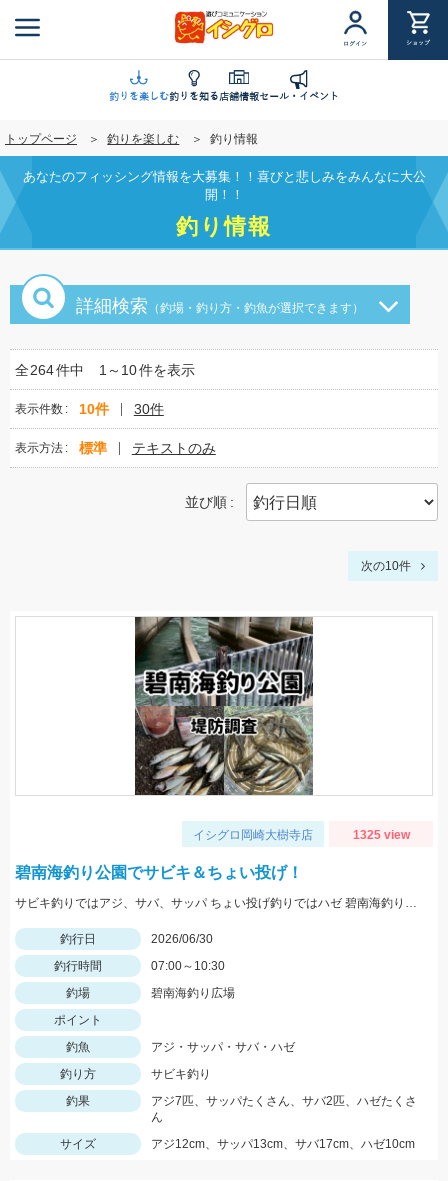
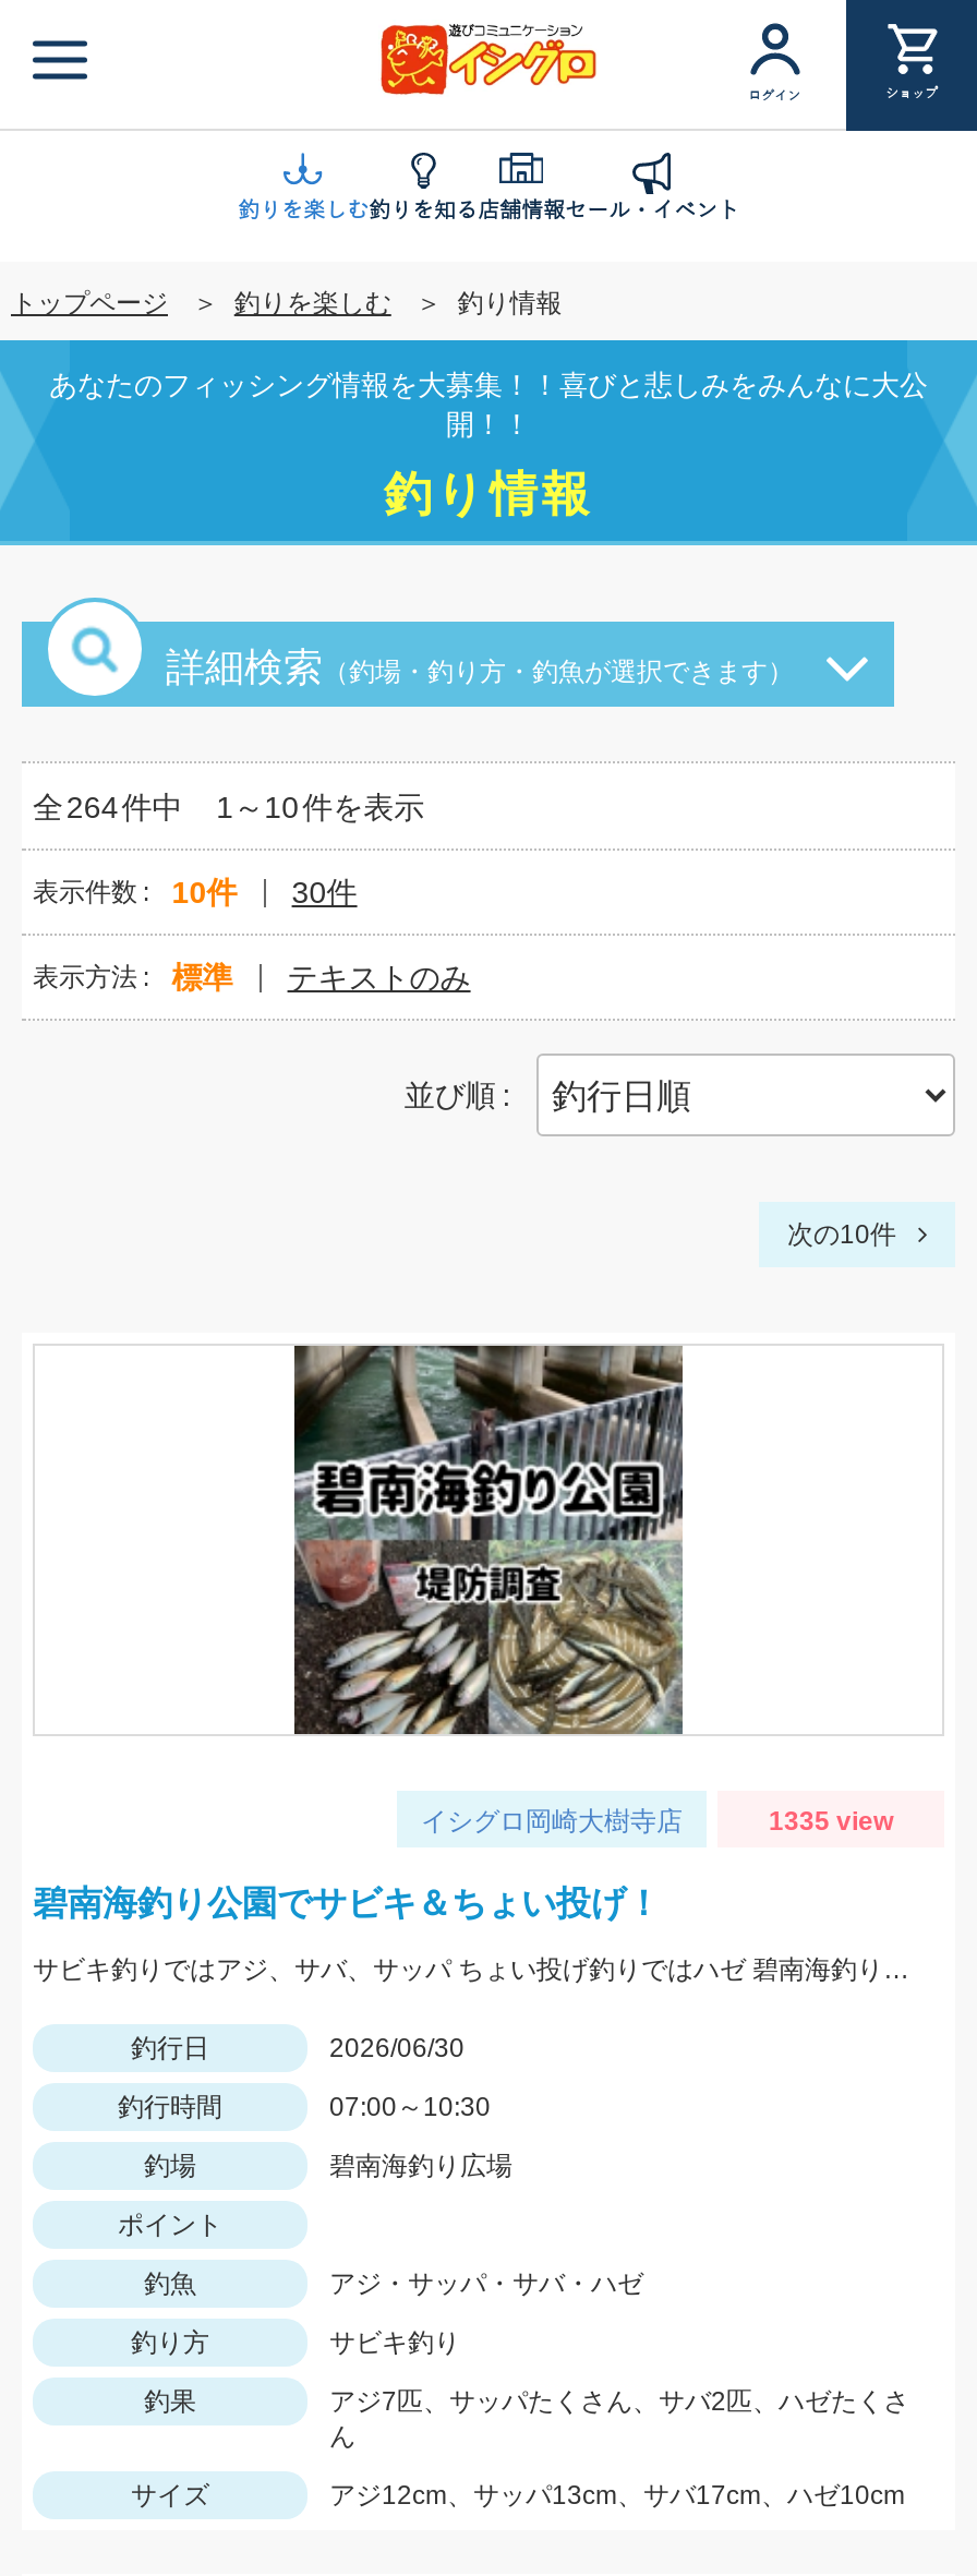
- 1325 view
+ 1335 view
